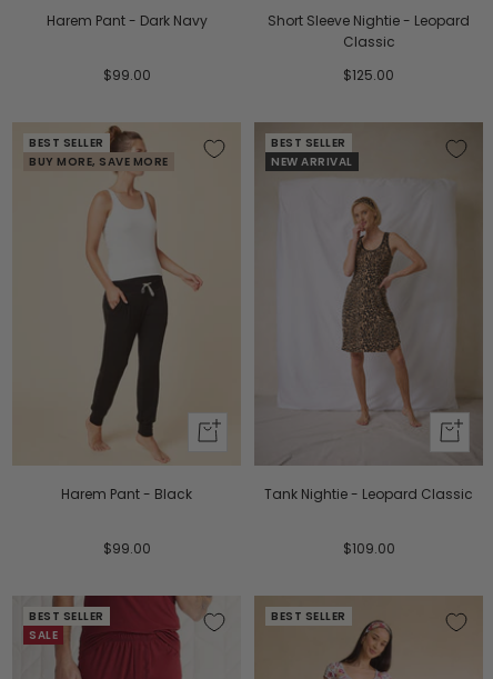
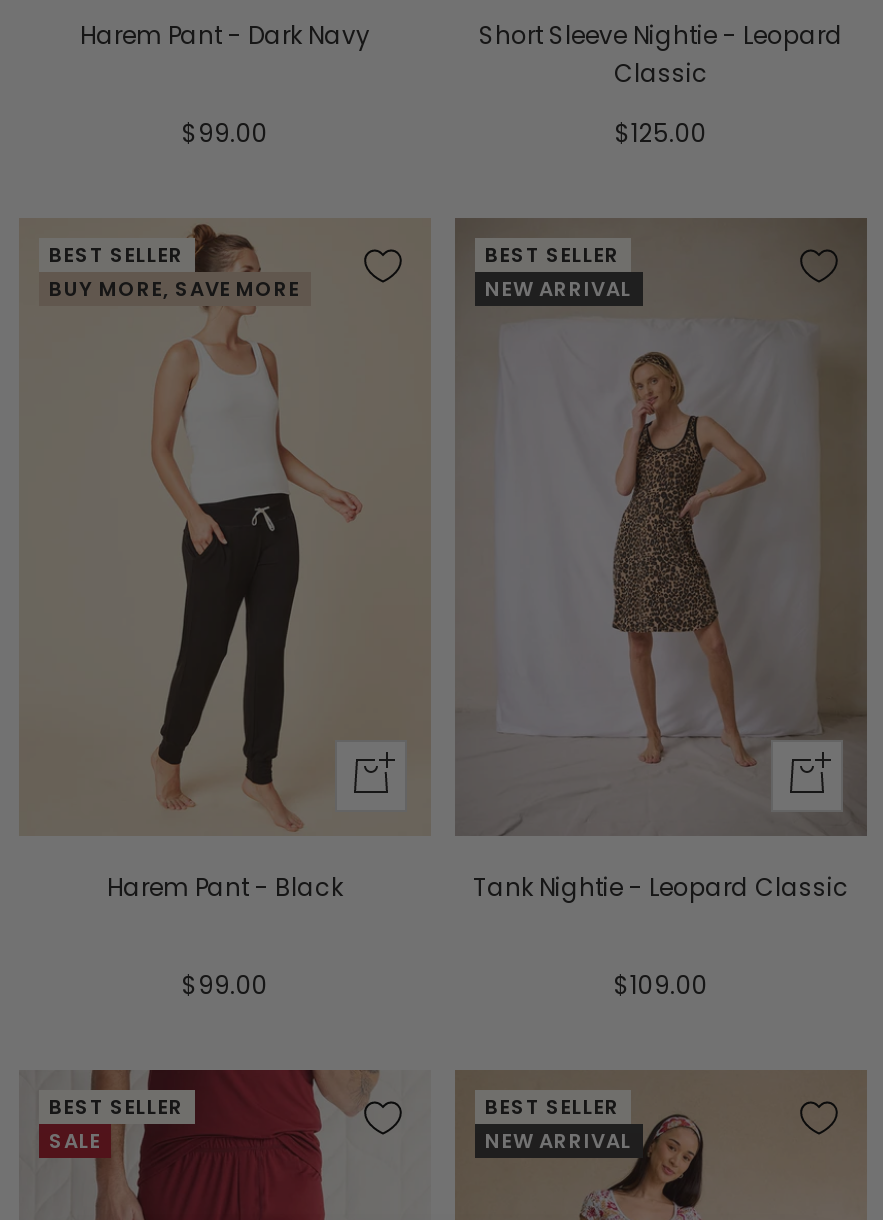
+ NEW ARRIVAL
